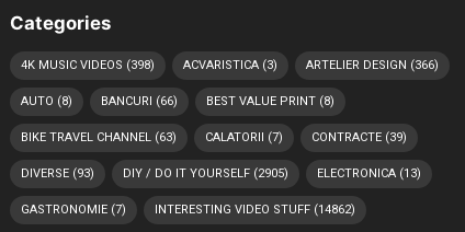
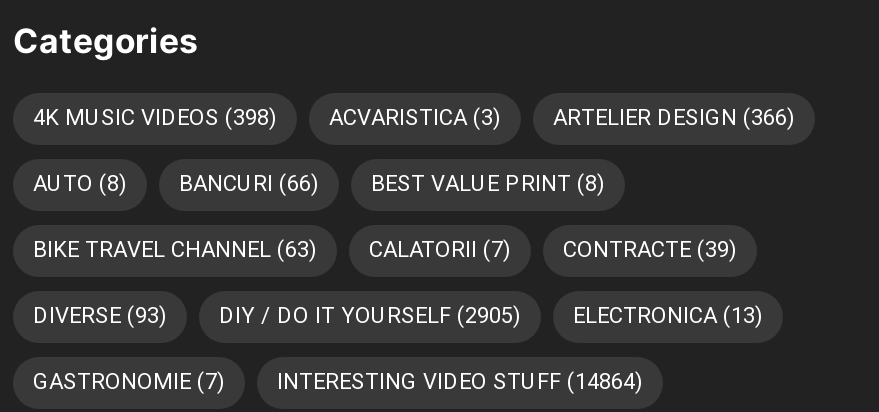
- INTERESTING VIDEO STUFF (14862)
+ INTERESTING VIDEO STUFF (14864)
